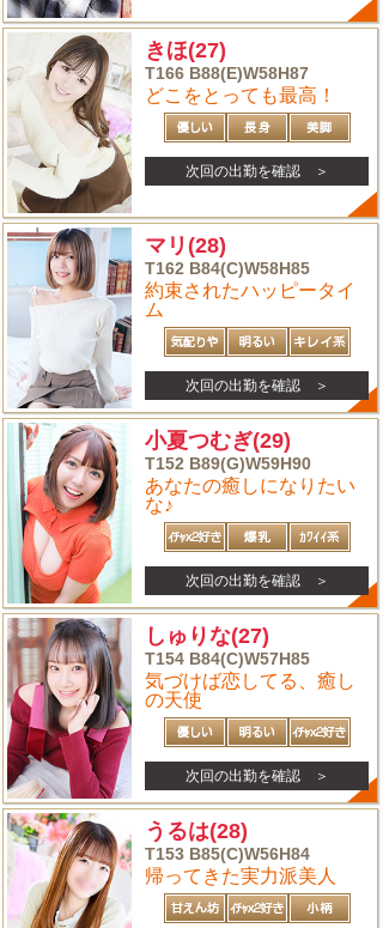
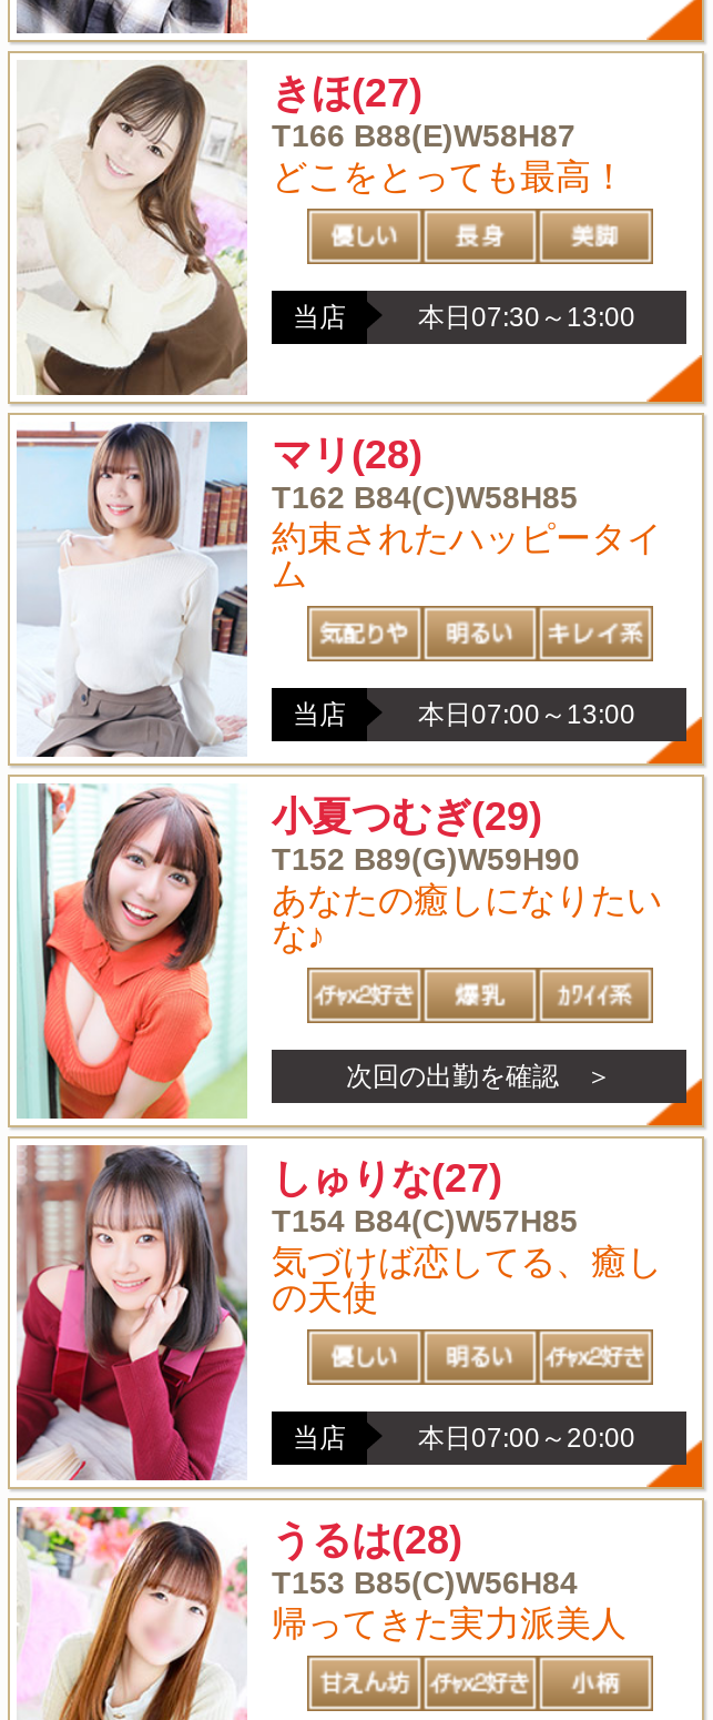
- 次回の出勤を確認 ＞
+ 当店
+ 本日07:30～13:00

- 次回の出勤を確認 ＞
+ 当店
+ 本日07:00～13:00

- 次回の出勤を確認 ＞
+ 当店
+ 本日07:00～20:00
